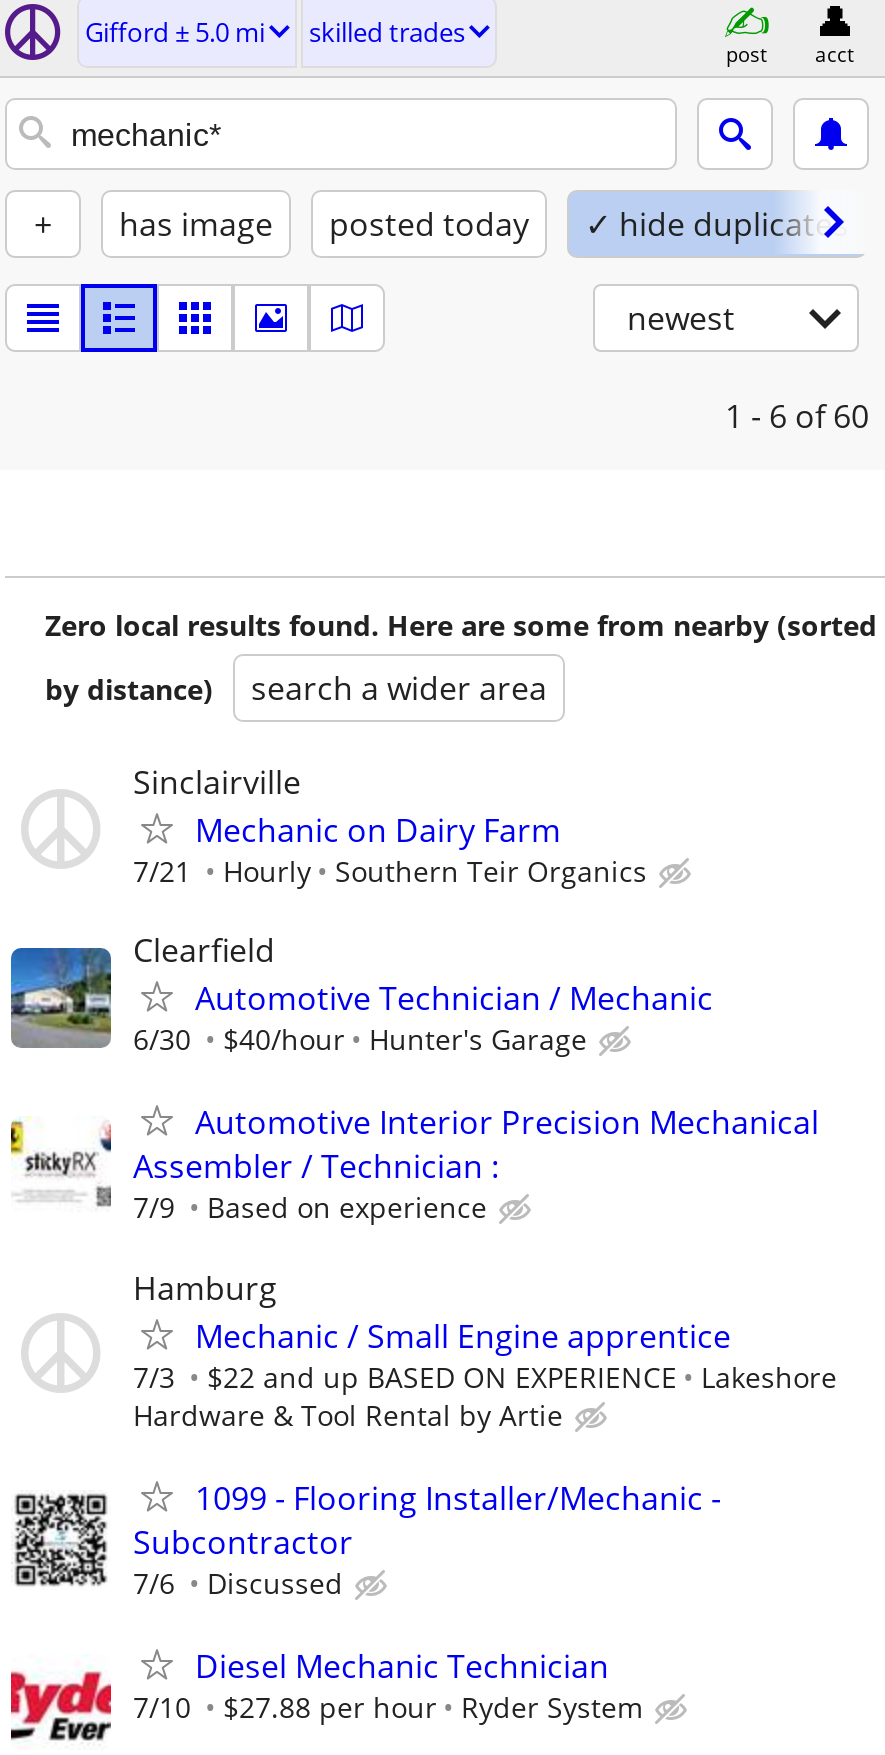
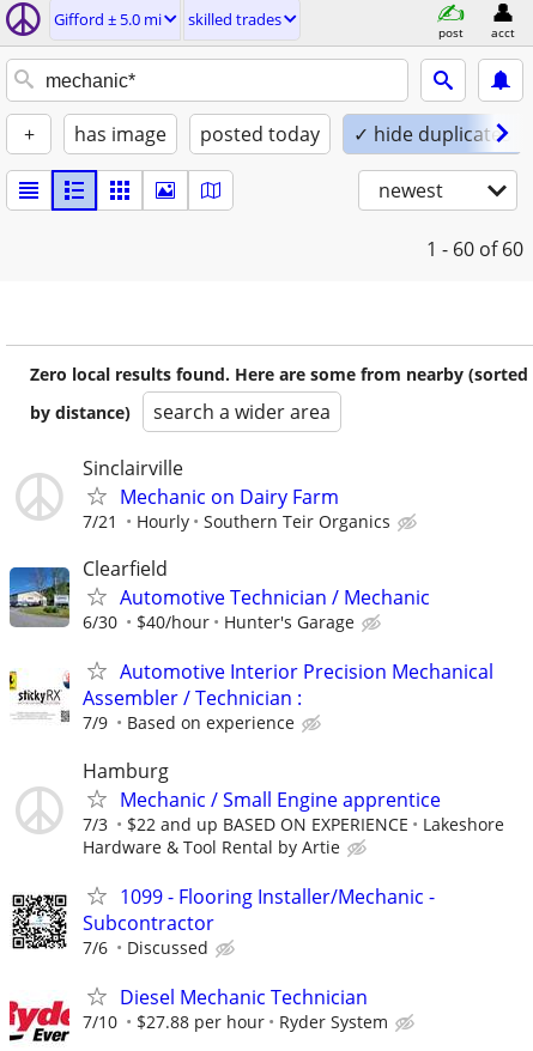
- 1 - 6 of 60
+ 1 - 60 of 60
